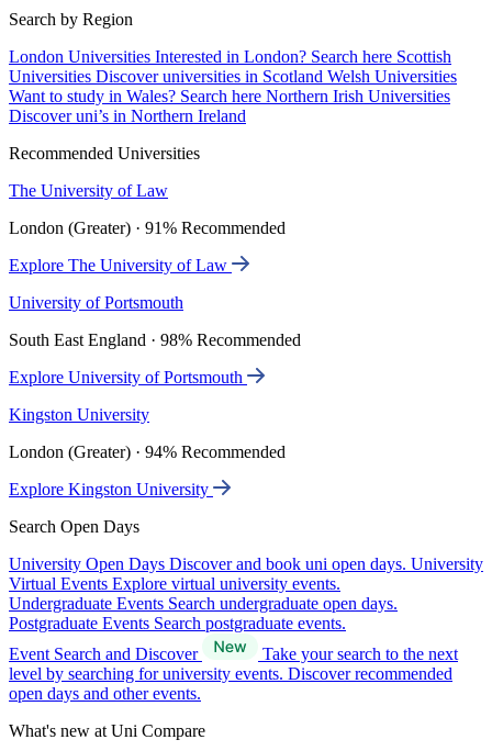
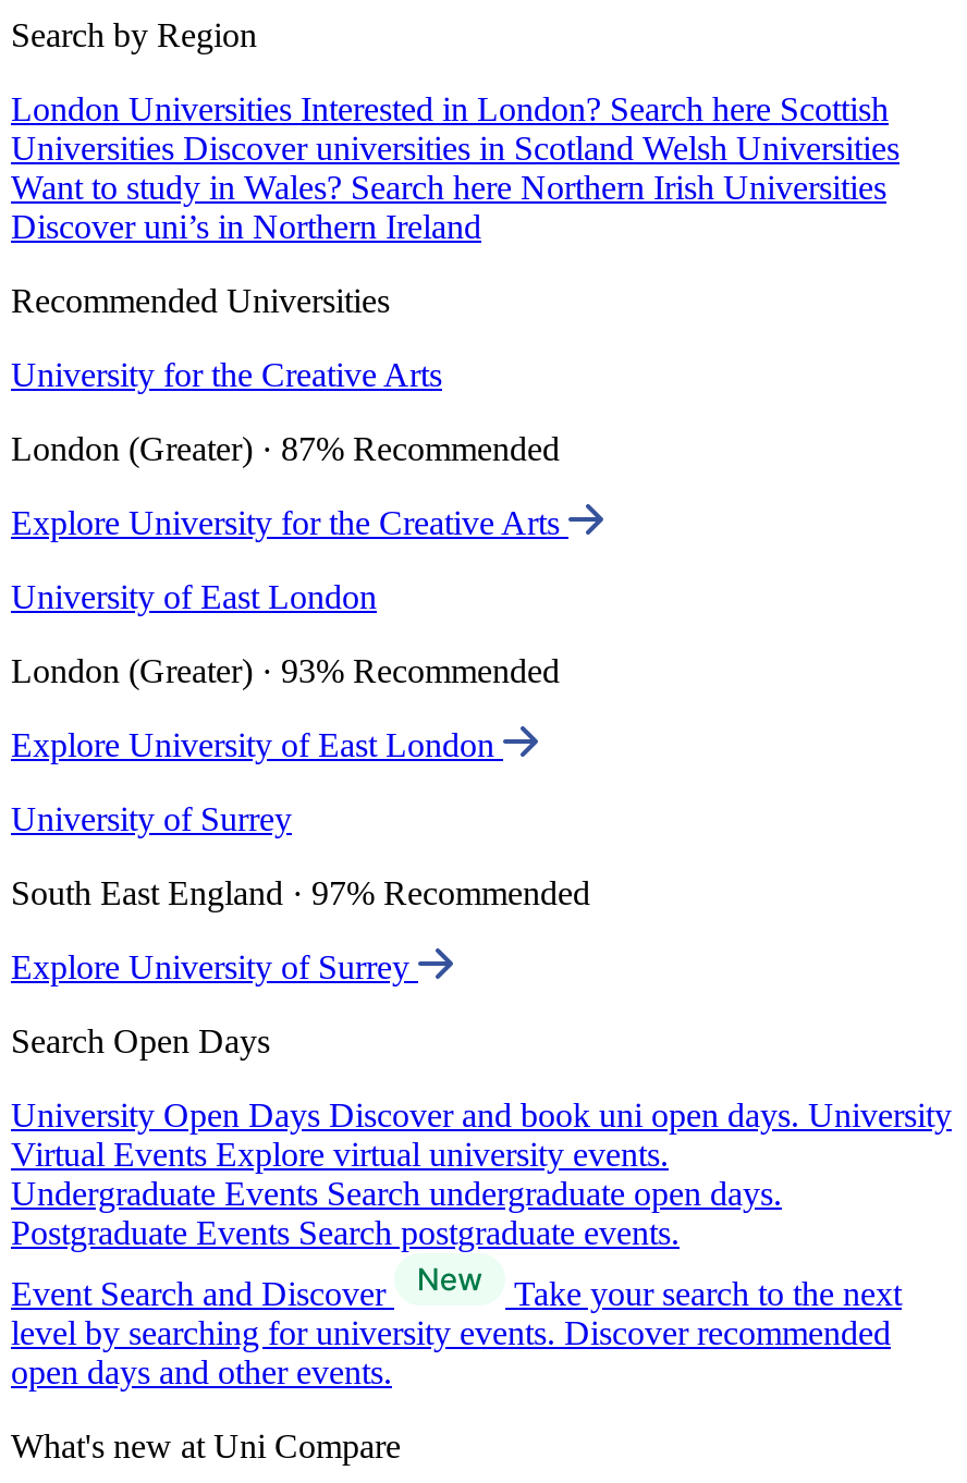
- The University of Law
+ University for the Creative Arts

- London (Greater) · 91% Recommended
+ London (Greater) · 87% Recommended

- Explore The University of Law
+ Explore University for the Creative Arts

- University of Portsmouth
+ University of East London

- South East England · 98% Recommended
+ London (Greater) · 93% Recommended

- Explore University of Portsmouth
+ Explore University of East London

- Kingston University
+ University of Surrey

- London (Greater) · 94% Recommended
+ South East England · 97% Recommended

- Explore Kingston University
+ Explore University of Surrey
